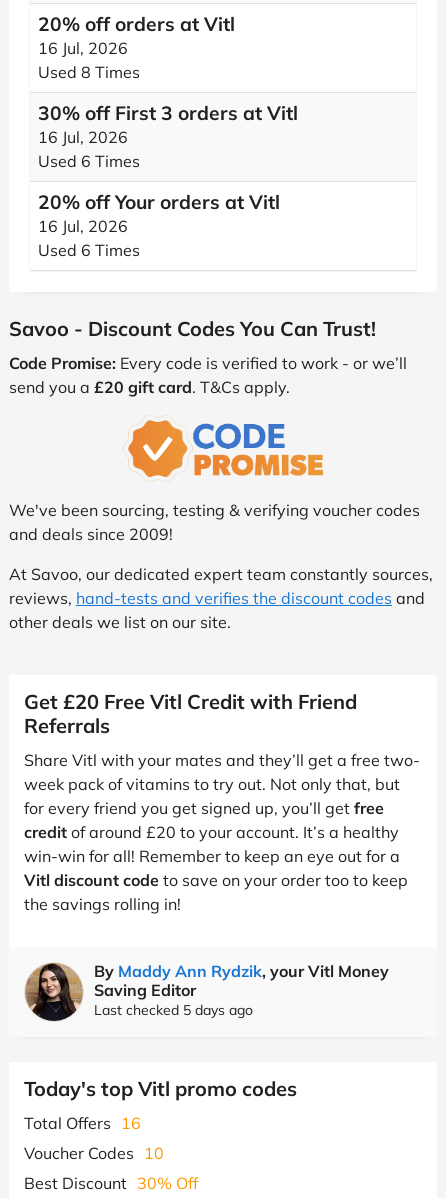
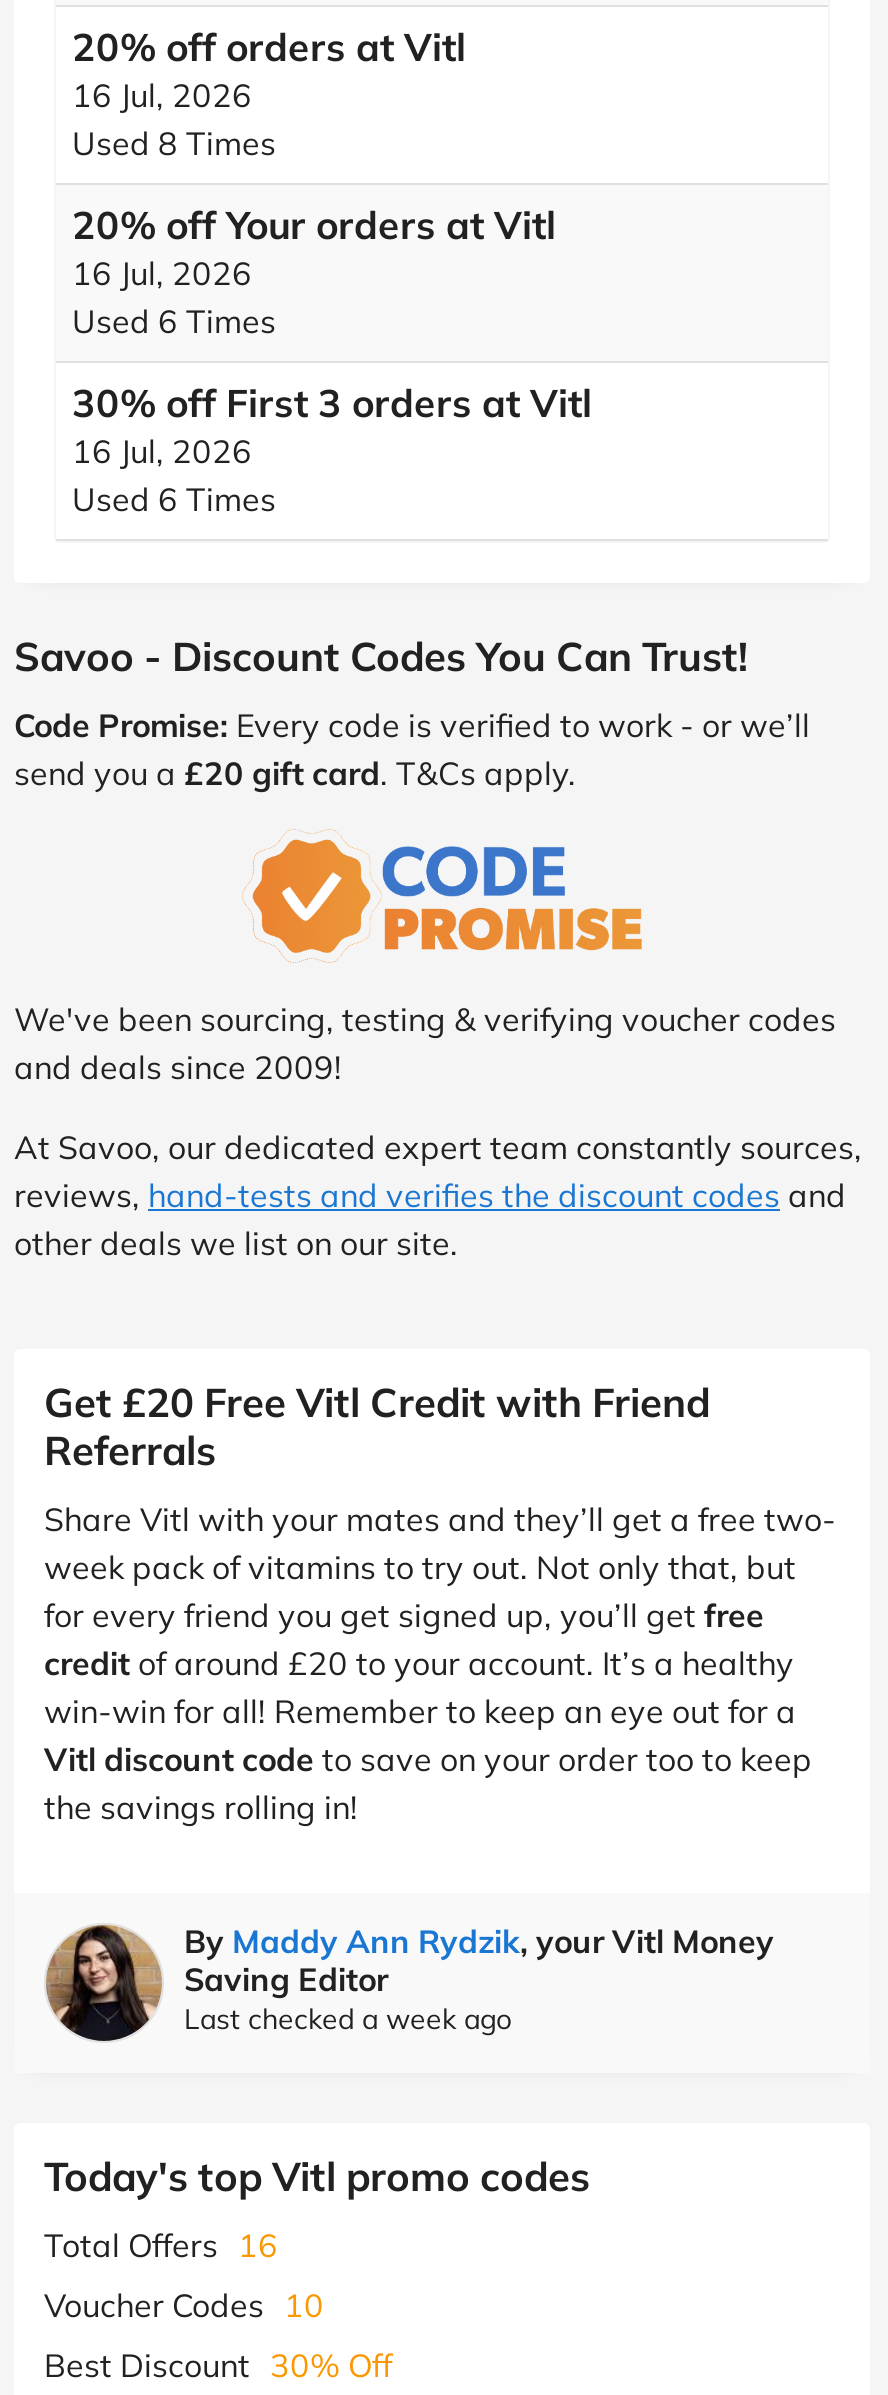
moved down: 30% off First 3 orders at Vitl

moved up: 20% off Your orders at Vitl

- Last checked 5 days ago
+ Last checked a week ago
